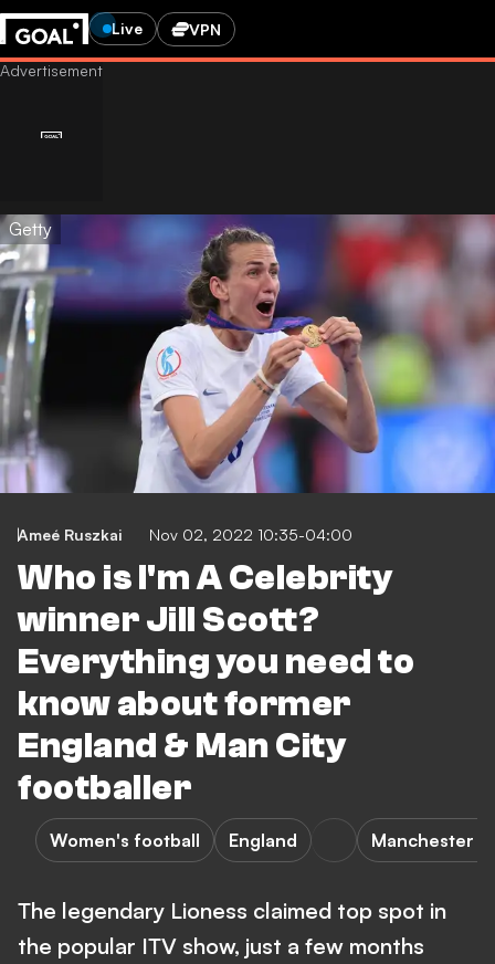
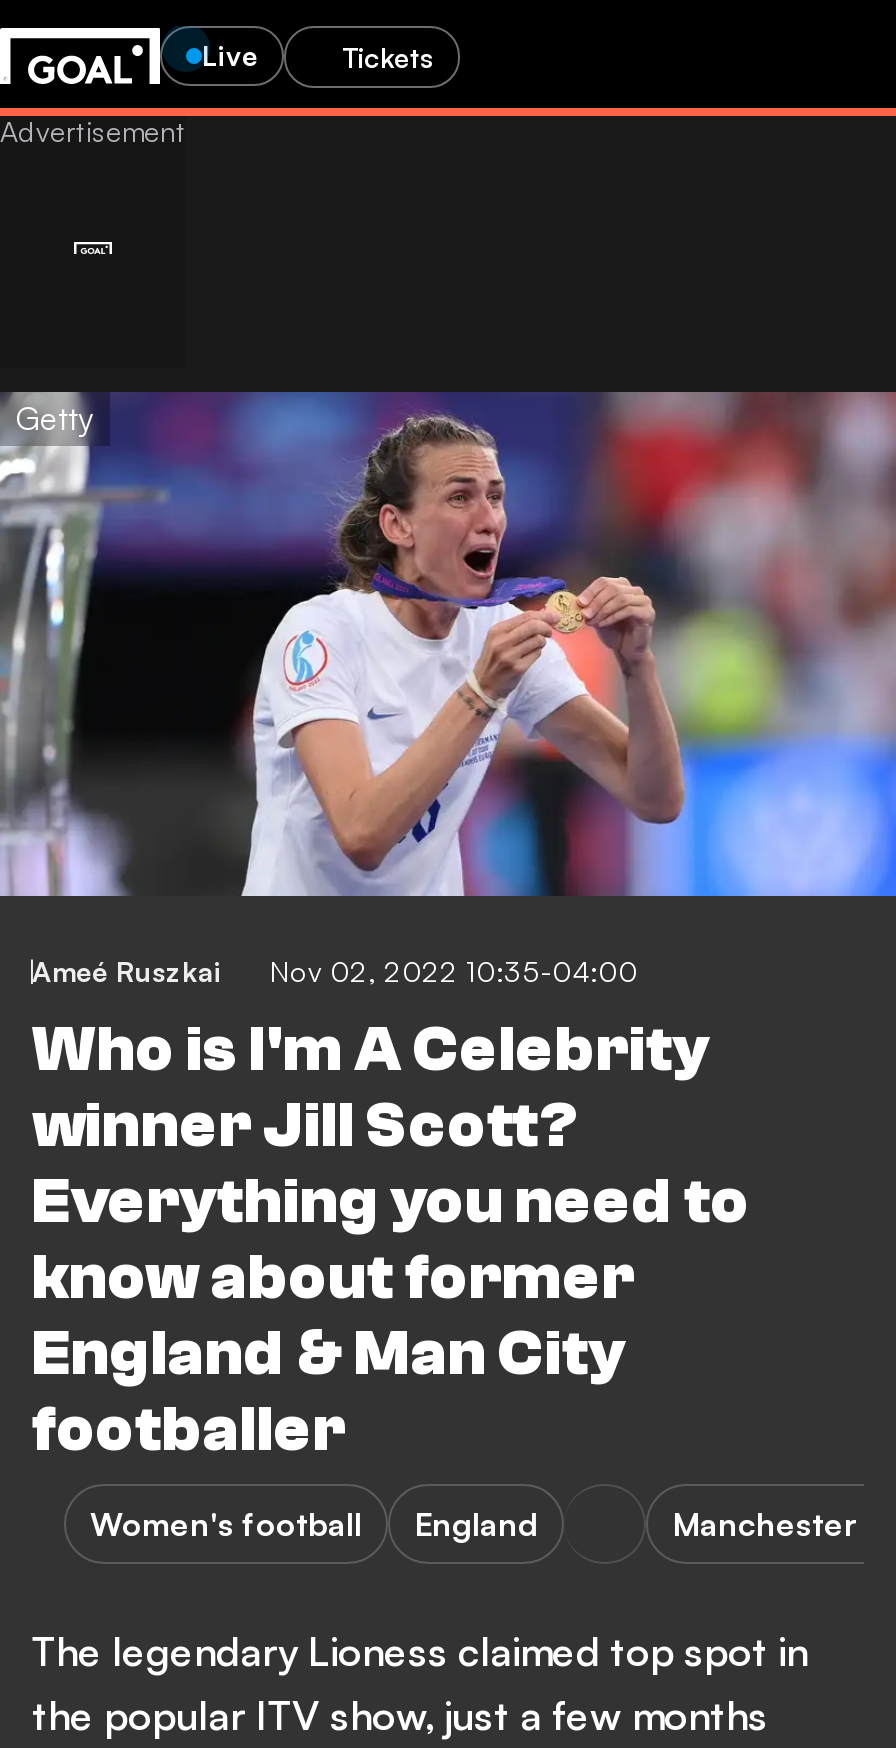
- VPN
+ Tickets
